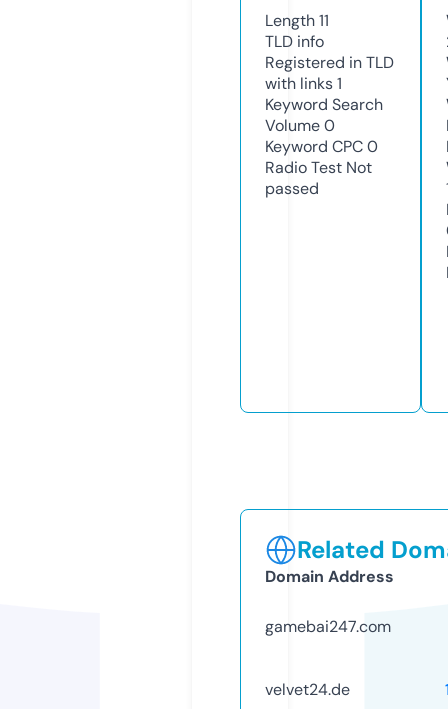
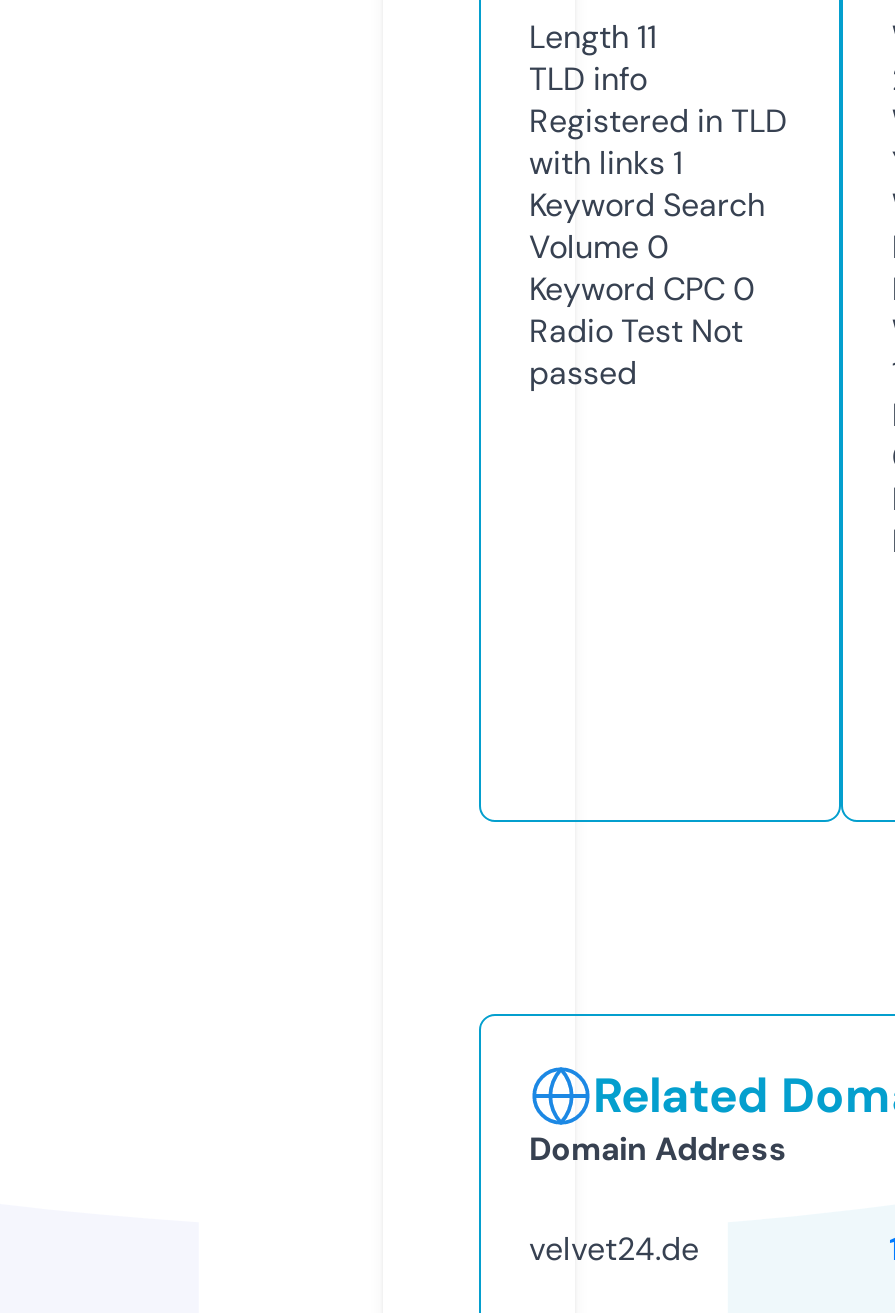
- gamebai247.com
